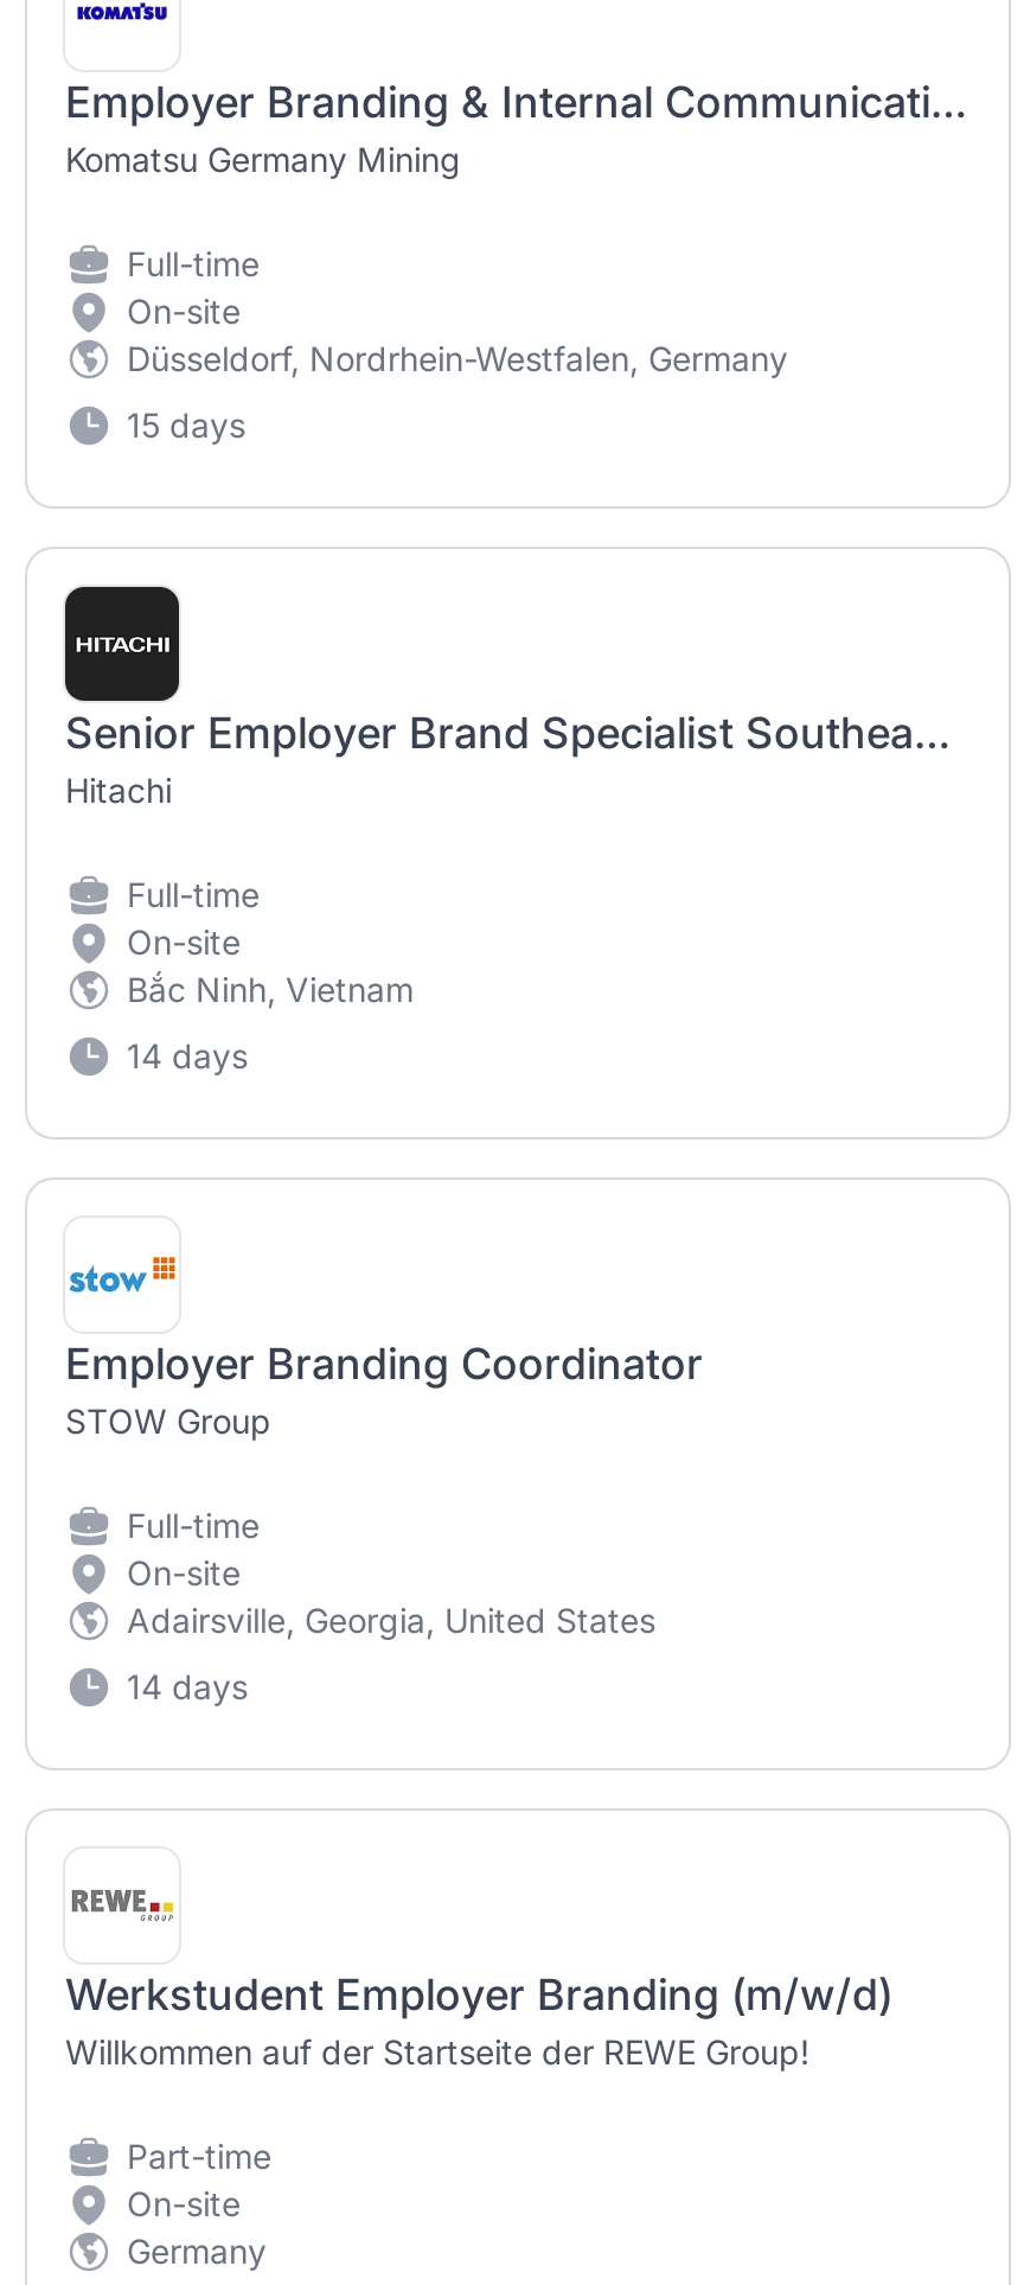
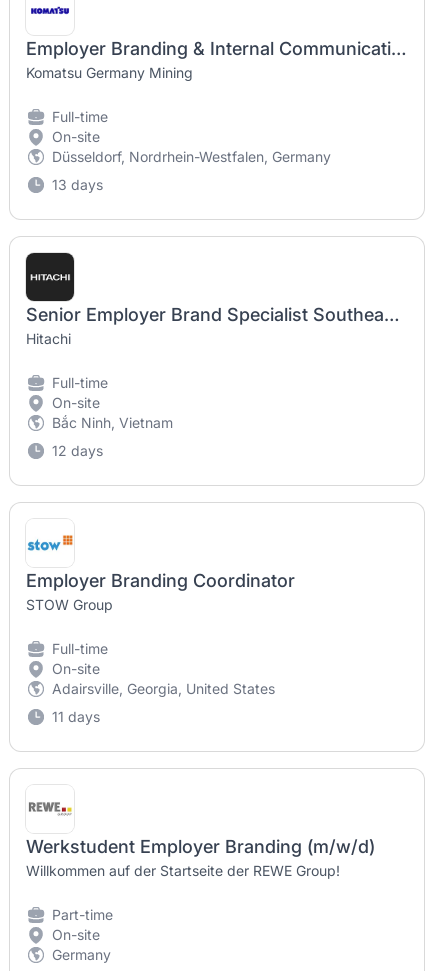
- 15 days
+ 13 days

- 14 days
+ 12 days

- 14 days
+ 11 days
